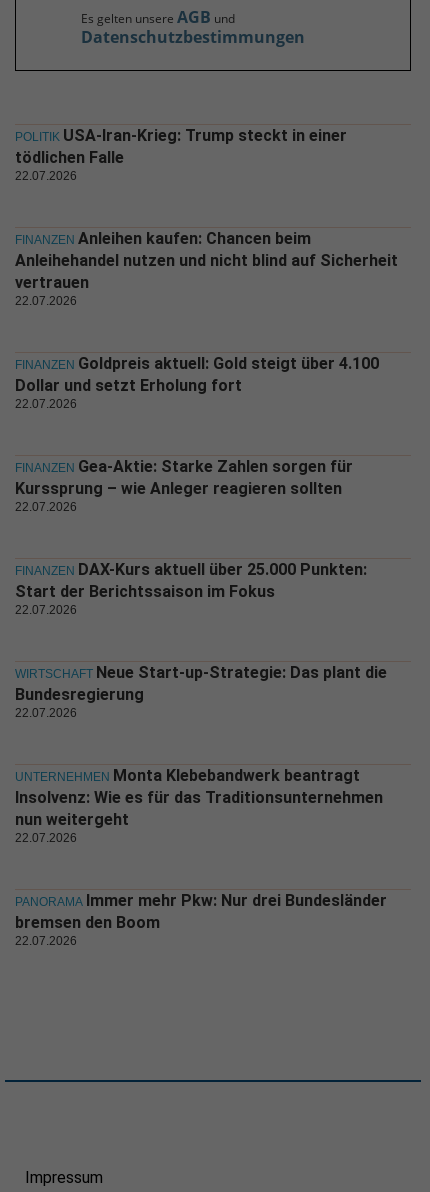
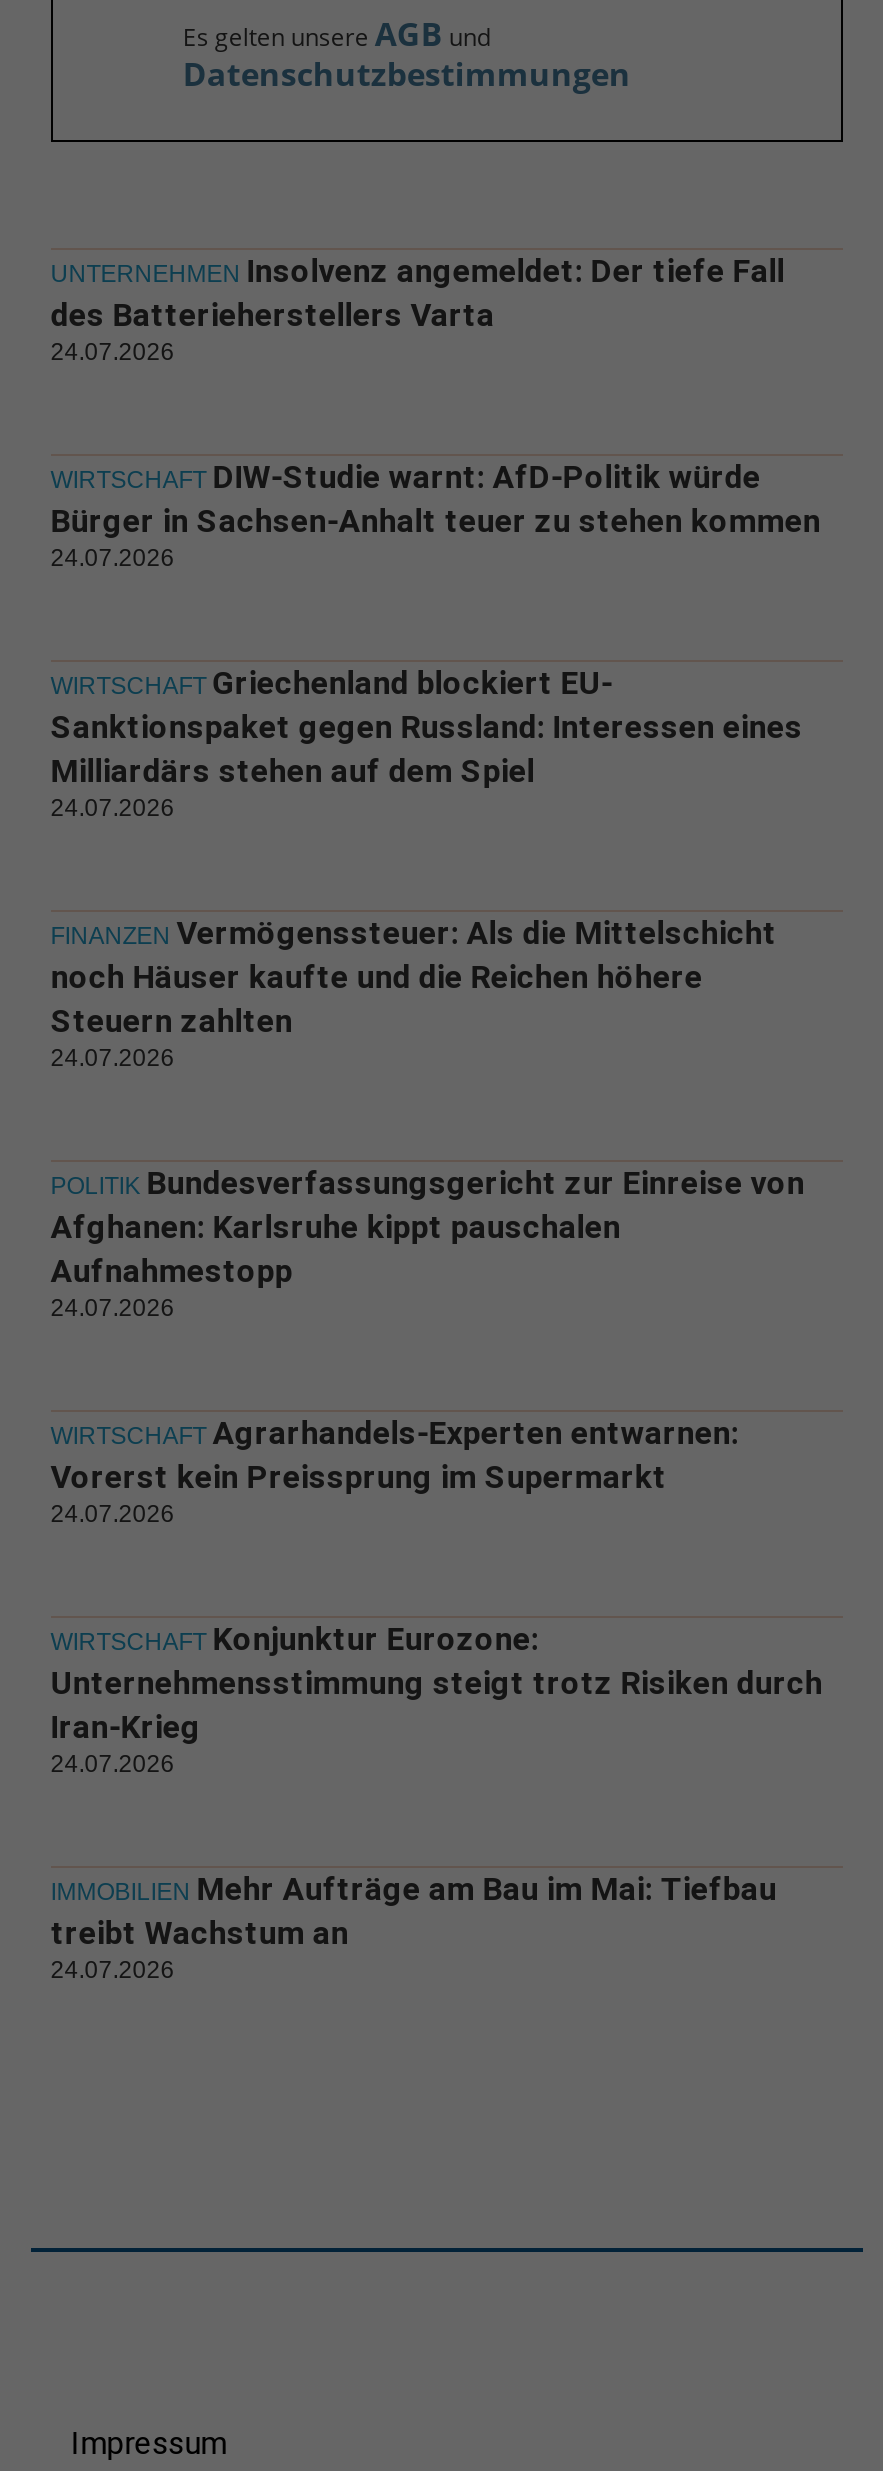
- POLITIK USA-Iran-Krieg: Trump steckt in einer
- tödlichen Falle
- 22.07.2026
+ UNTERNEHMEN Insolvenz angemeldet: Der tiefe Fall
+ des Batterieherstellers Varta
+ 24.07.2026

- FINANZEN Anleihen kaufen: Chancen beim
- Anleihehandel nutzen und nicht blind auf Sicherheit
- vertrauen
- 22.07.2026
+ WIRTSCHAFT DIW-Studie warnt: AfD-Politik würde
+ Bürger in Sachsen-Anhalt teuer zu stehen kommen
+ 24.07.2026

- FINANZEN Goldpreis aktuell: Gold steigt über 4.100
- Dollar und setzt Erholung fort
- 22.07.2026
+ WIRTSCHAFT Griechenland blockiert EU-
+ Sanktionspaket gegen Russland: Interessen eines
+ Milliardärs stehen auf dem Spiel
+ 24.07.2026

- FINANZEN Gea-Aktie: Starke Zahlen sorgen für
- Kurssprung – wie Anleger reagieren sollten
- 22.07.2026
+ FINANZEN Vermögenssteuer: Als die Mittelschicht
+ noch Häuser kaufte und die Reichen höhere
+ Steuern zahlten
+ 24.07.2026

- FINANZEN DAX-Kurs aktuell über 25.000 Punkten:
- Start der Berichtssaison im Fokus
- 22.07.2026
+ POLITIK Bundesverfassungsgericht zur Einreise von
+ Afghanen: Karlsruhe kippt pauschalen
+ Aufnahmestopp
+ 24.07.2026

- WIRTSCHAFT Neue Start-up-Strategie: Das plant die
- Bundesregierung
- 22.07.2026
+ WIRTSCHAFT Agrarhandels-Experten entwarnen:
+ Vorerst kein Preissprung im Supermarkt
+ 24.07.2026

- UNTERNEHMEN Monta Klebebandwerk beantragt
- Insolvenz: Wie es für das Traditionsunternehmen
- nun weitergeht
- 22.07.2026
+ WIRTSCHAFT Konjunktur Eurozone:
+ Unternehmensstimmung steigt trotz Risiken durch
+ Iran-Krieg
+ 24.07.2026

- PANORAMA Immer mehr Pkw: Nur drei Bundesländer
- bremsen den Boom
- 22.07.2026
+ IMMOBILIEN Mehr Aufträge am Bau im Mai: Tiefbau
+ treibt Wachstum an
+ 24.07.2026
